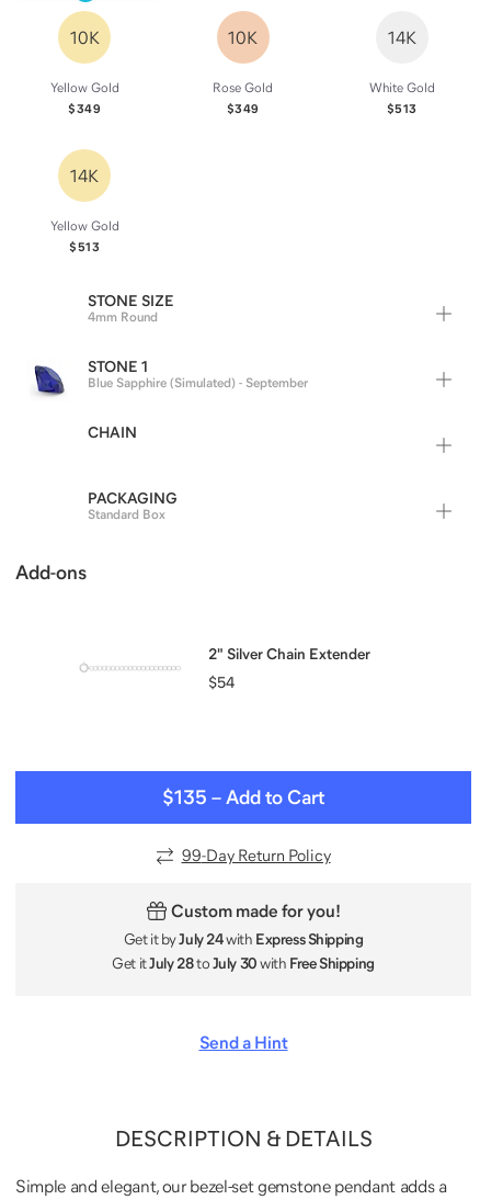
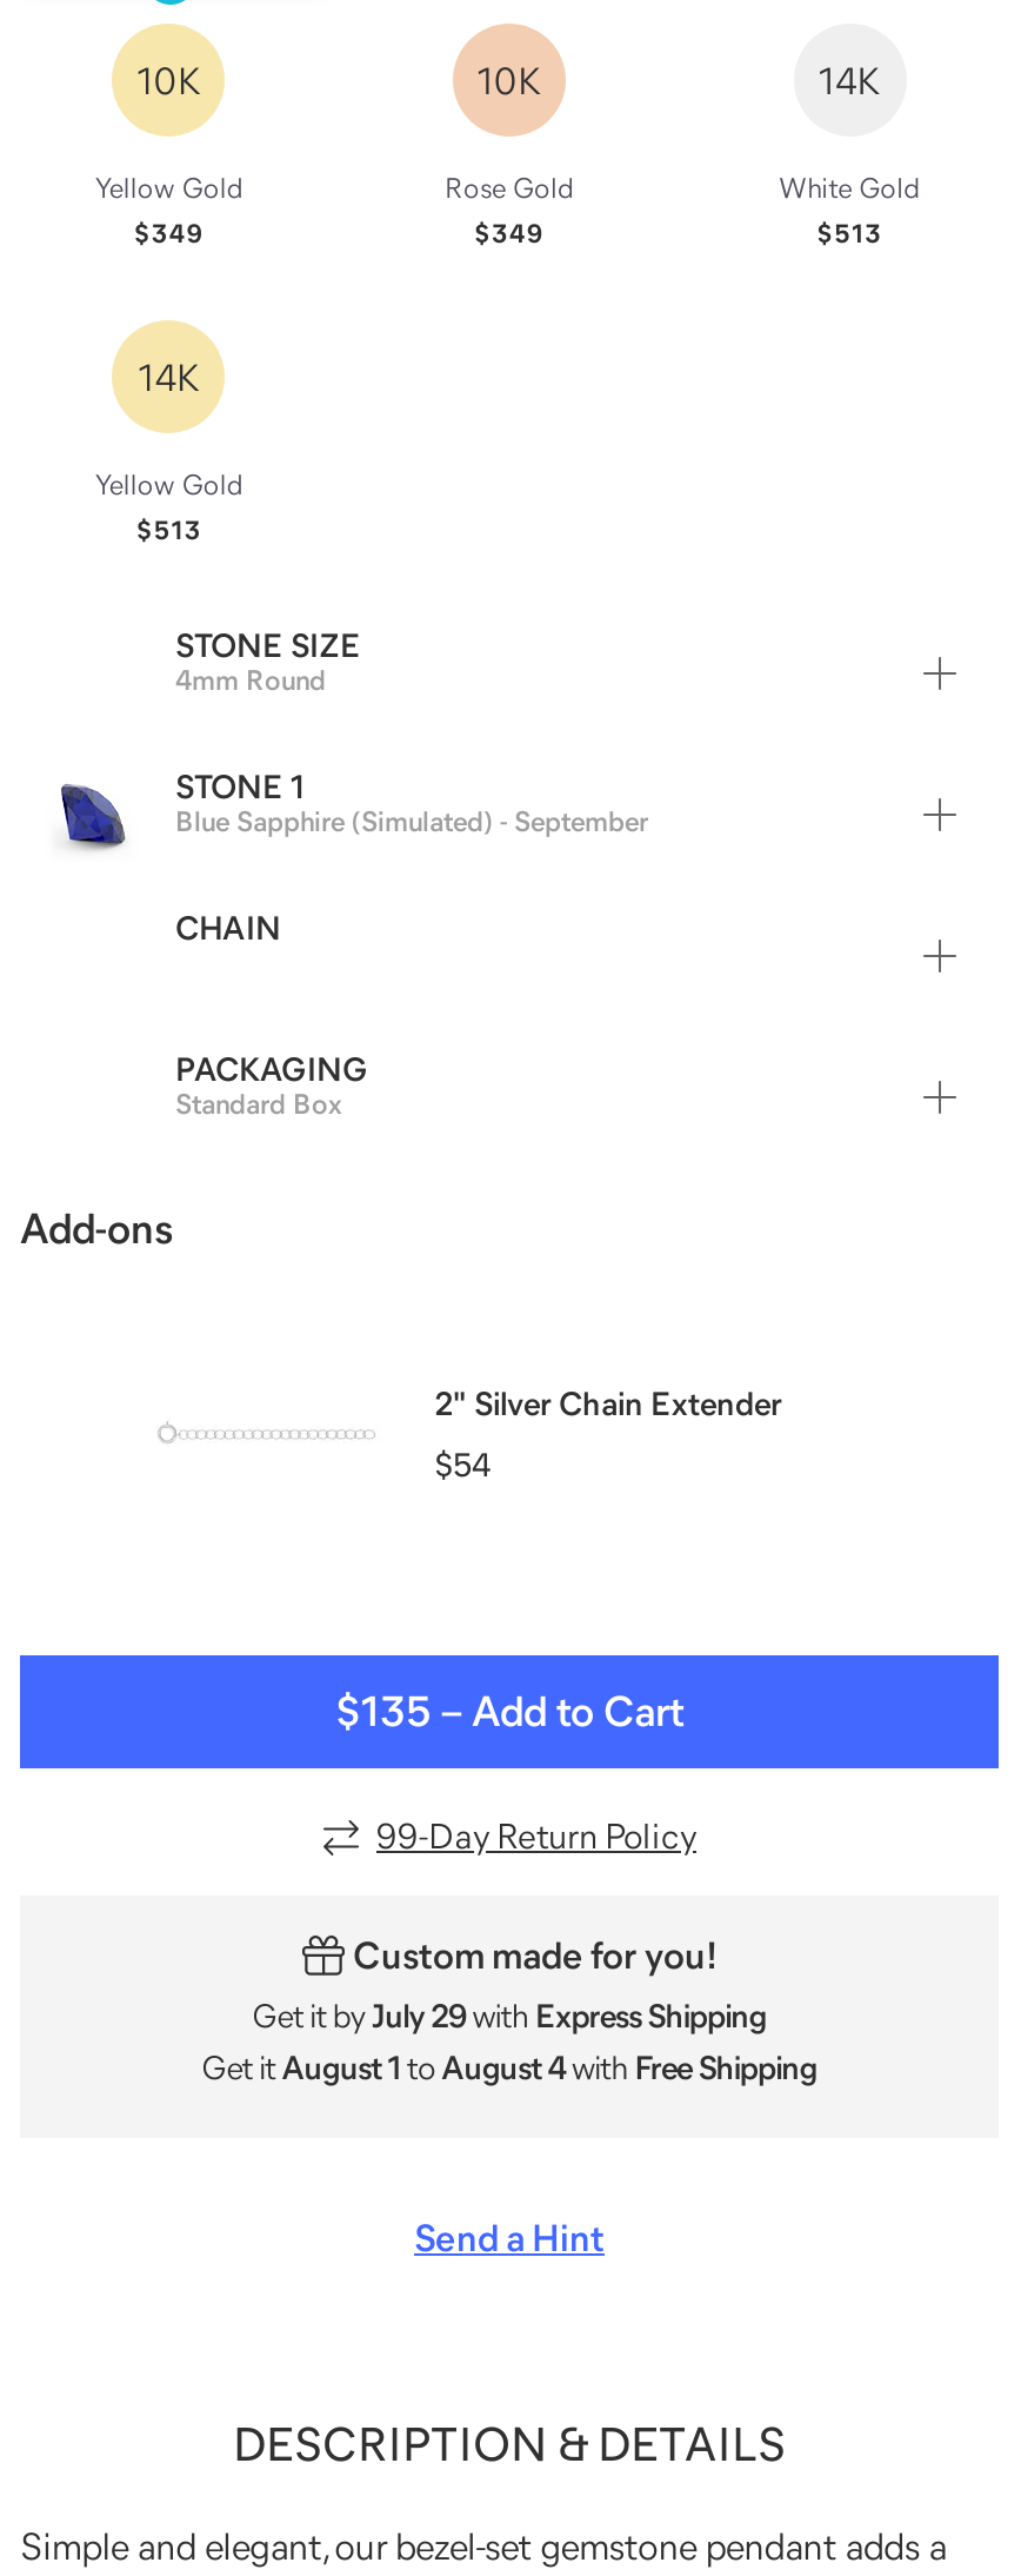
- Get it by July 24 with Express Shipping
+ Get it by July 29 with Express Shipping

- Get it July 28 to July 30 with Free Shipping
+ Get it August 1 to August 4 with Free Shipping
